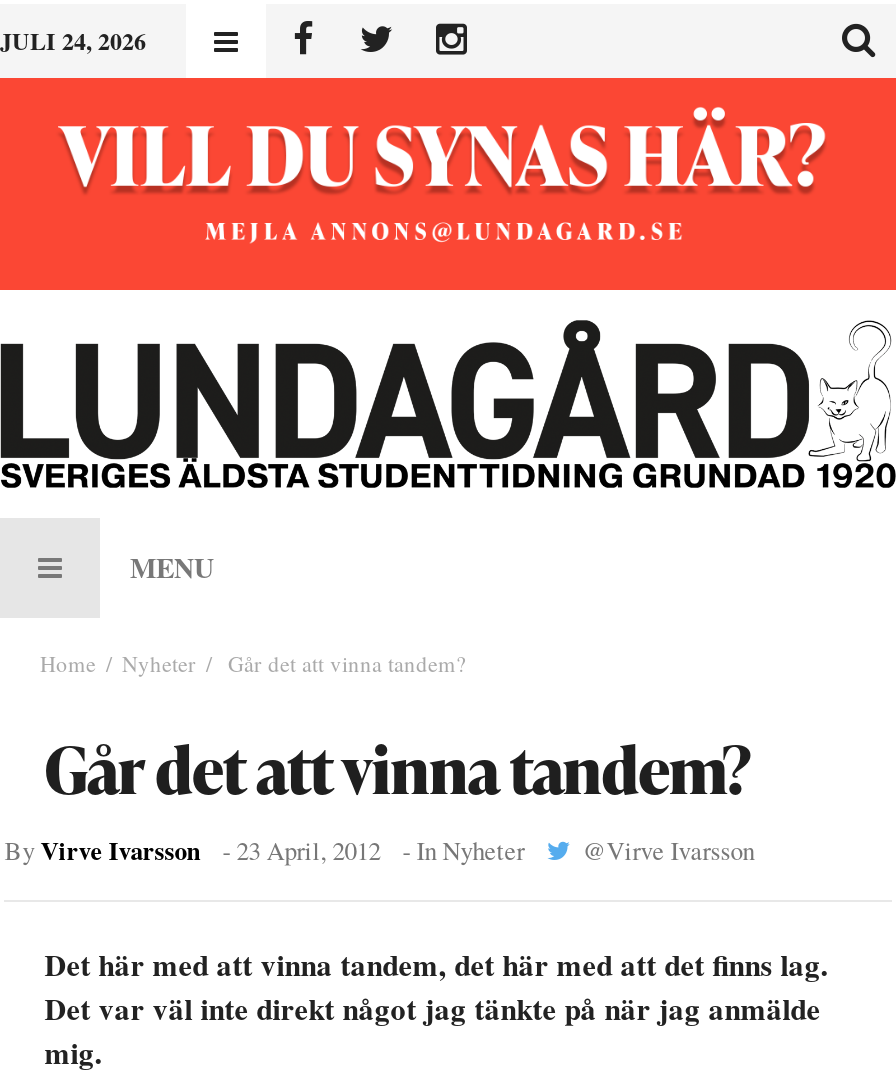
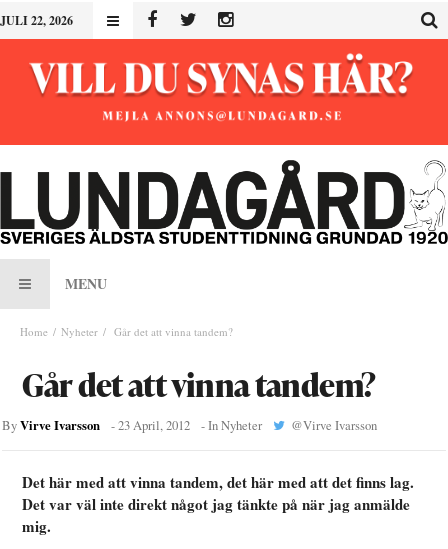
- JULI 24, 2026
+ JULI 22, 2026
